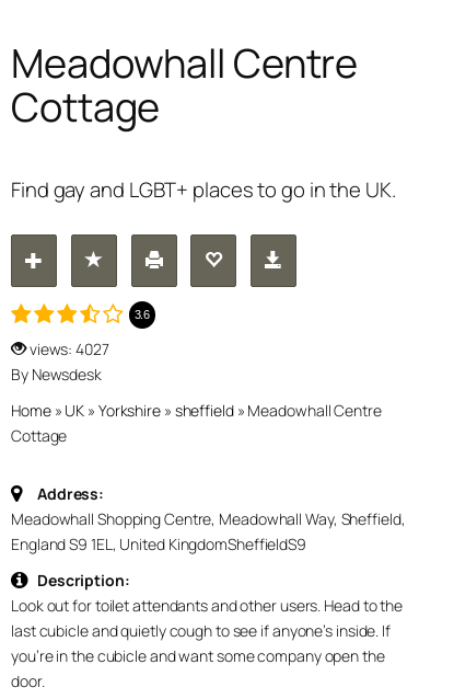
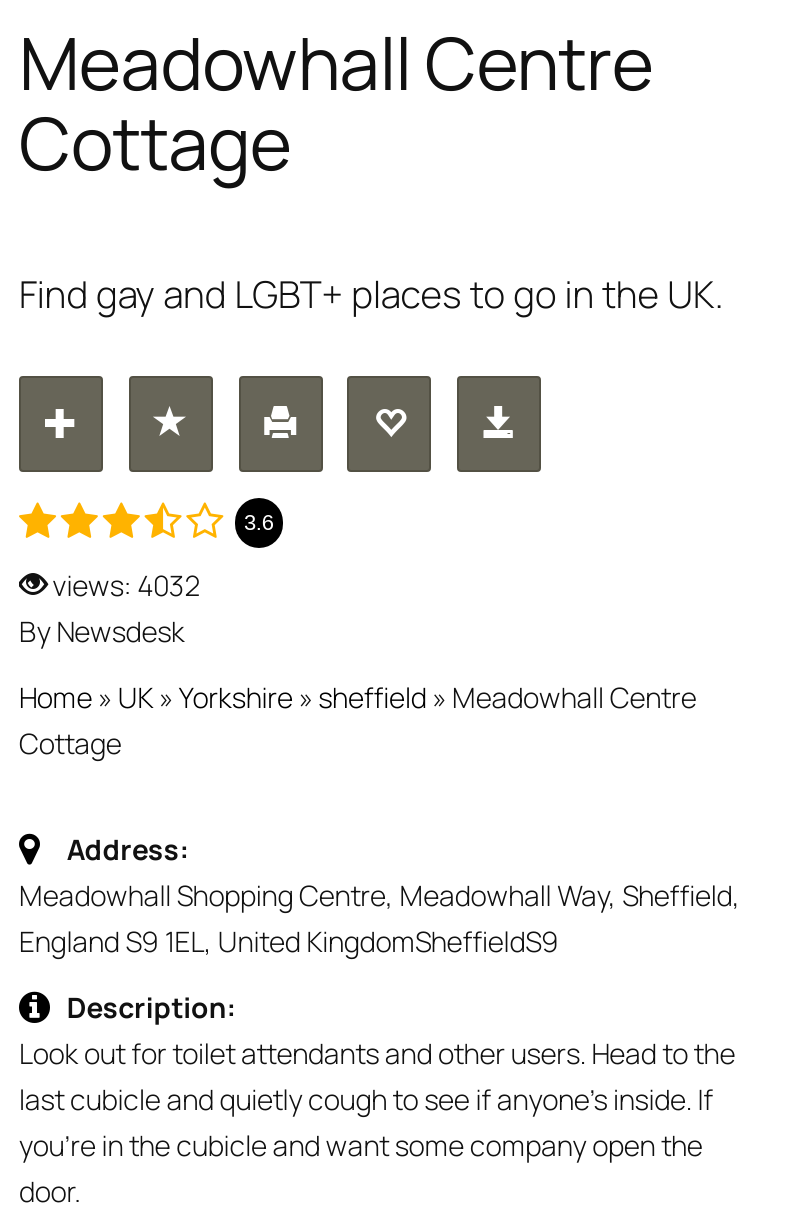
- views: 4027
+ views: 4032
